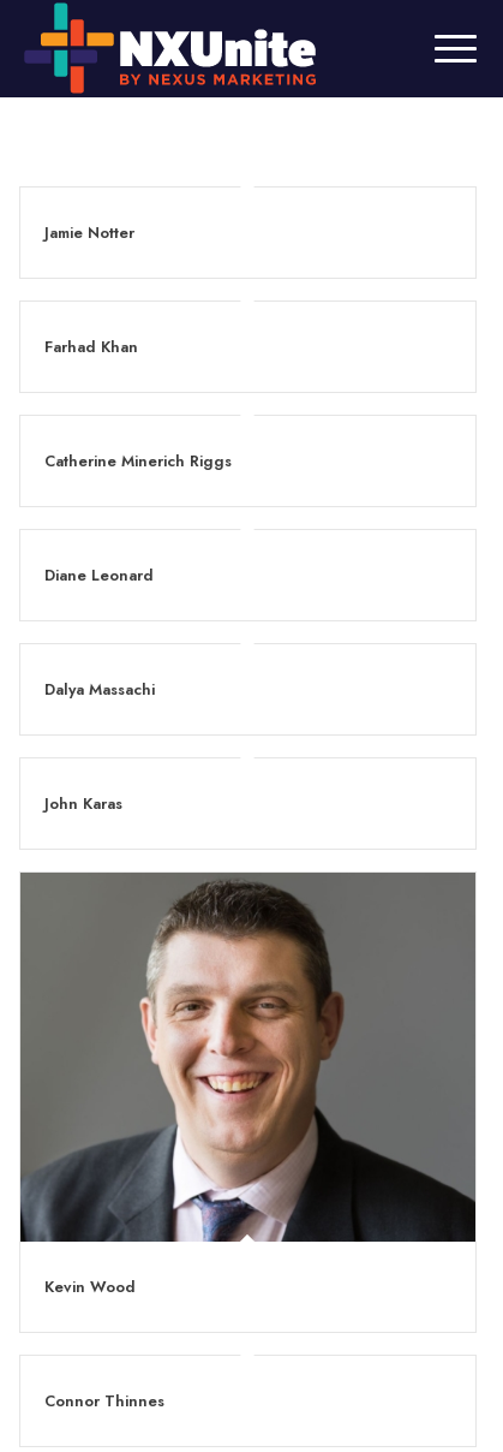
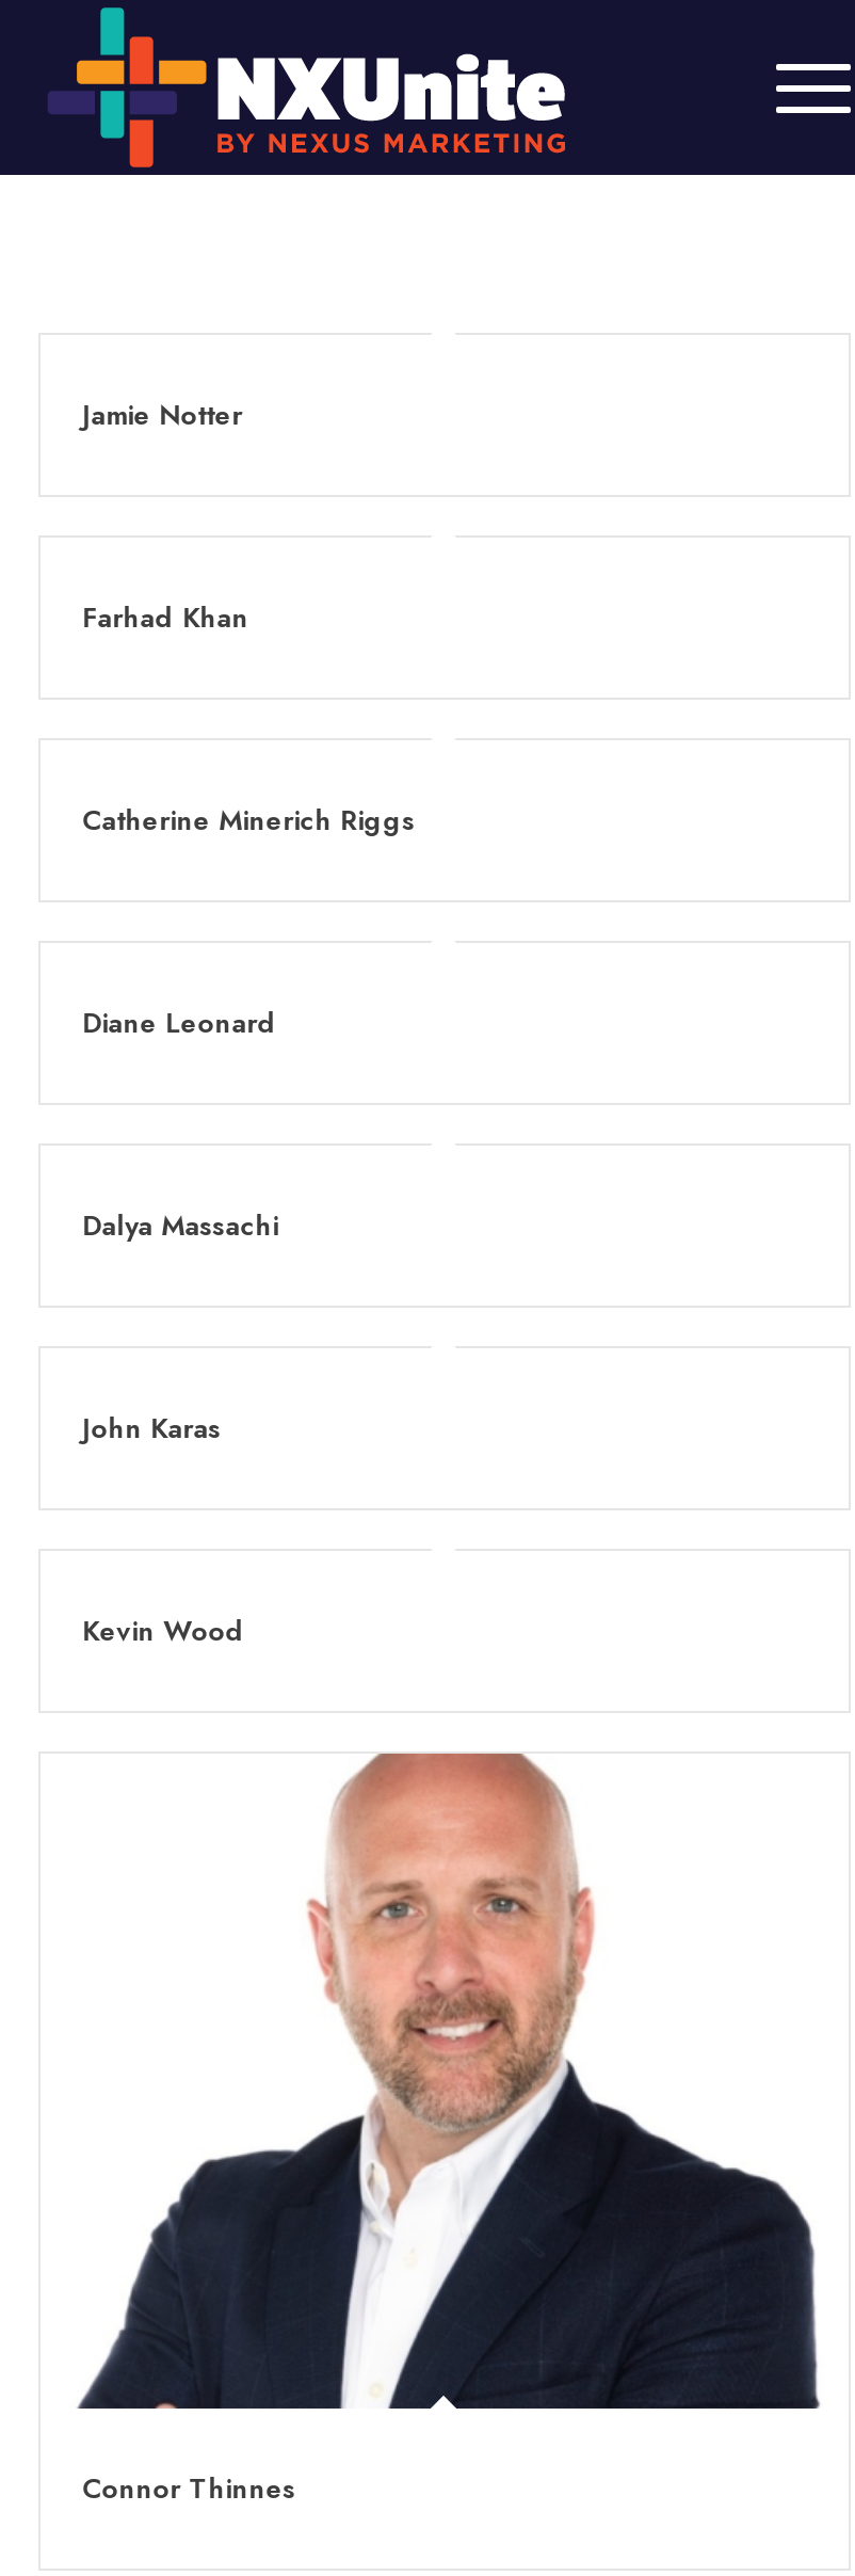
- [image]
+ [image]

moved up: Kevin Wood
